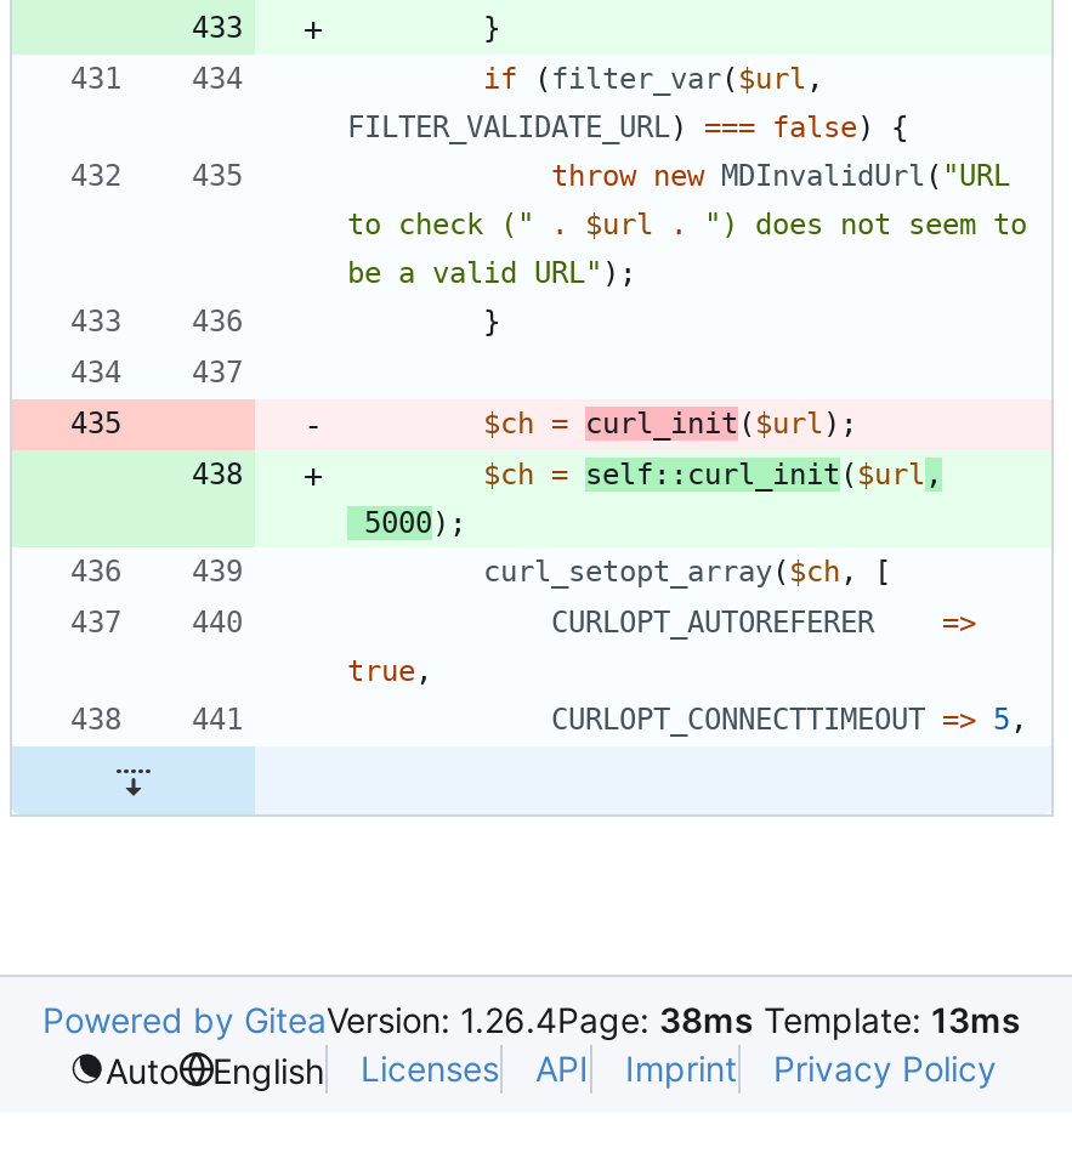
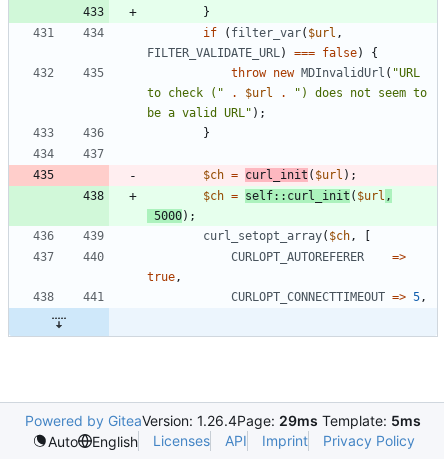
- Powered by GiteaVersion: 1.26.4Page: 38ms Template: 13ms
+ Powered by GiteaVersion: 1.26.4Page: 29ms Template: 5ms
